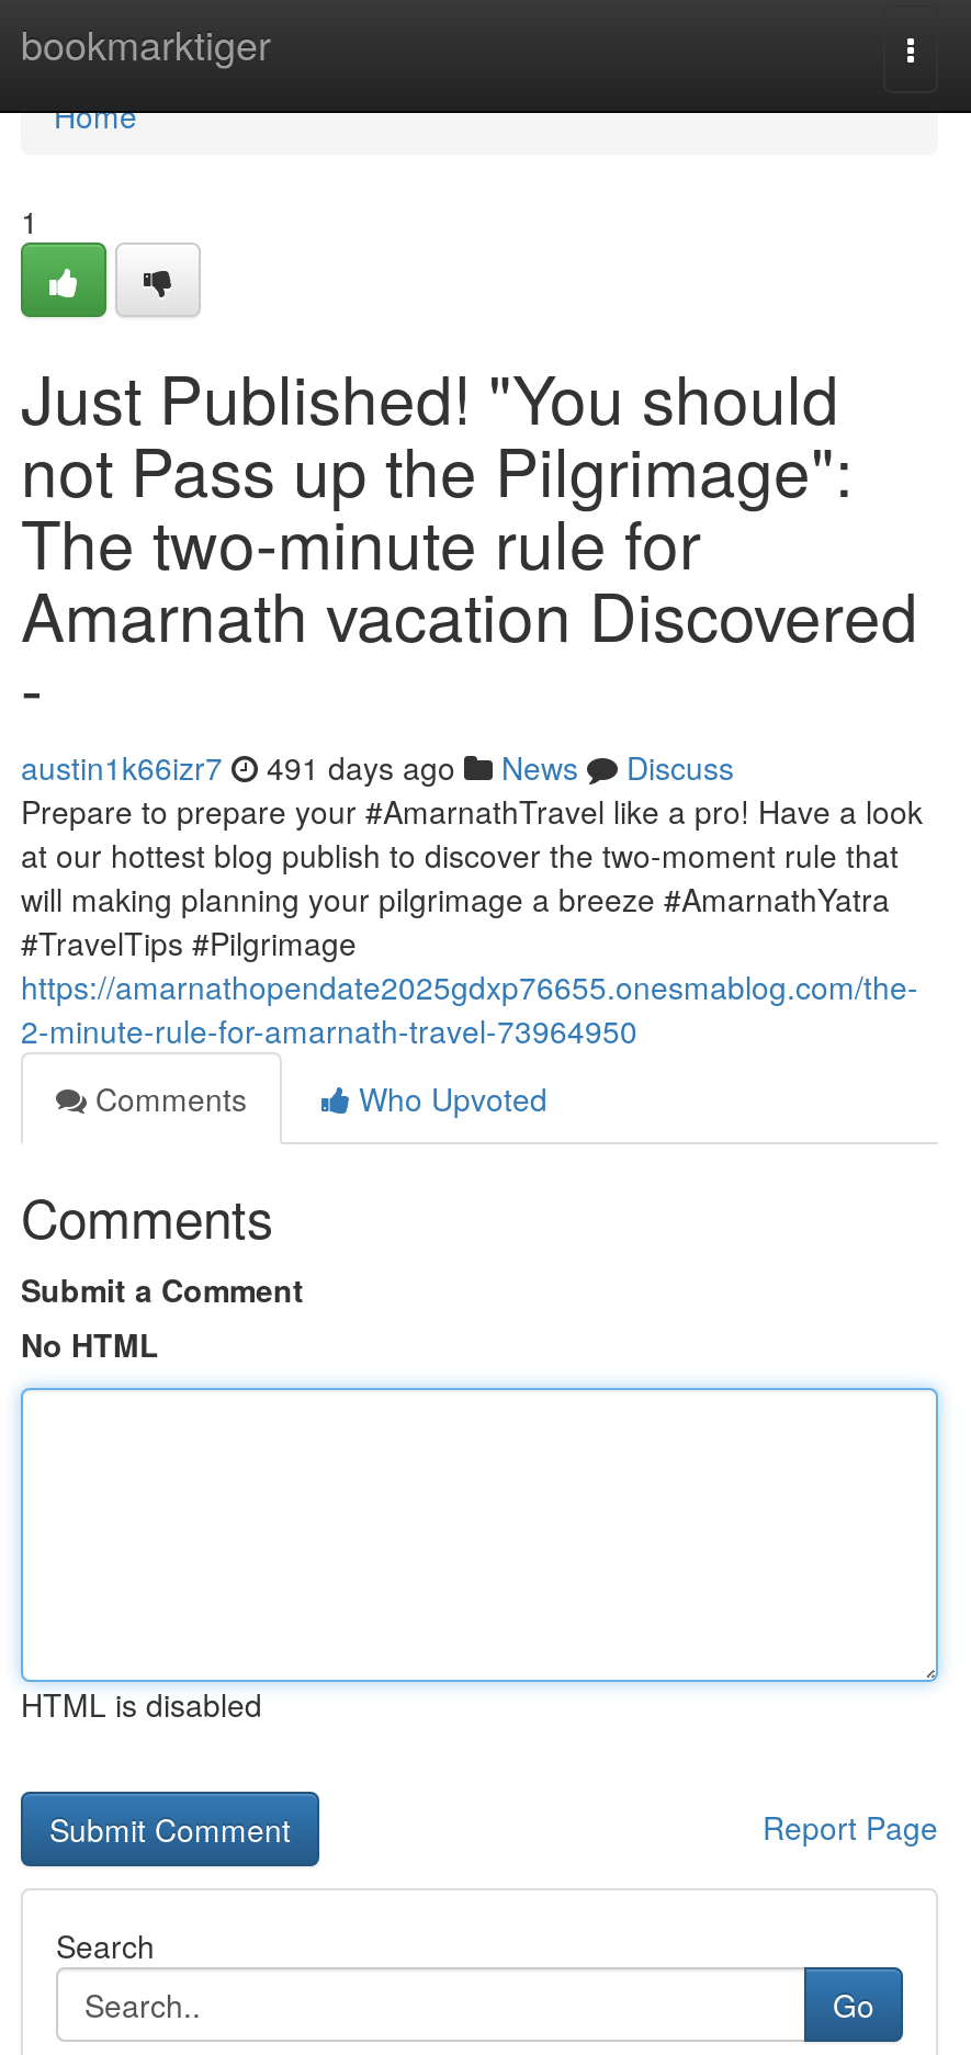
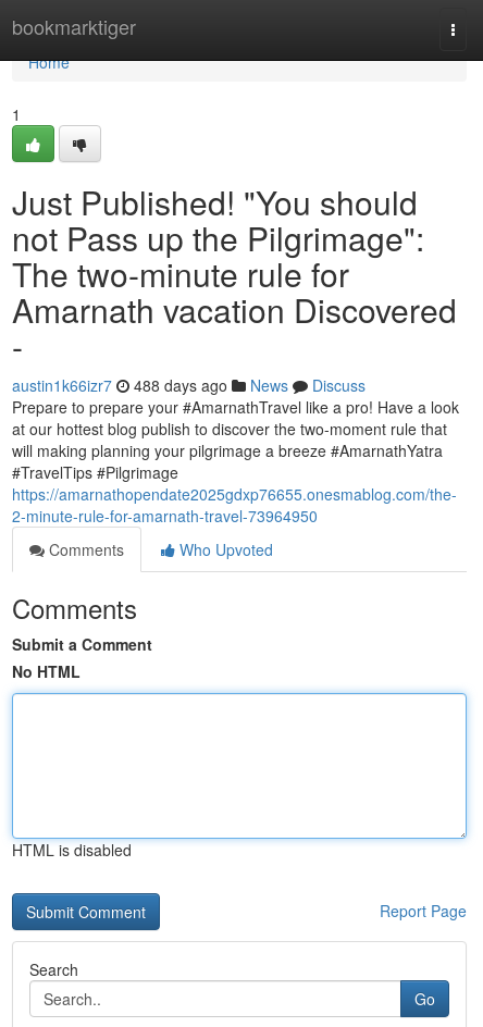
- austin1k66izr7 491 days ago News Discuss
+ austin1k66izr7 488 days ago News Discuss
